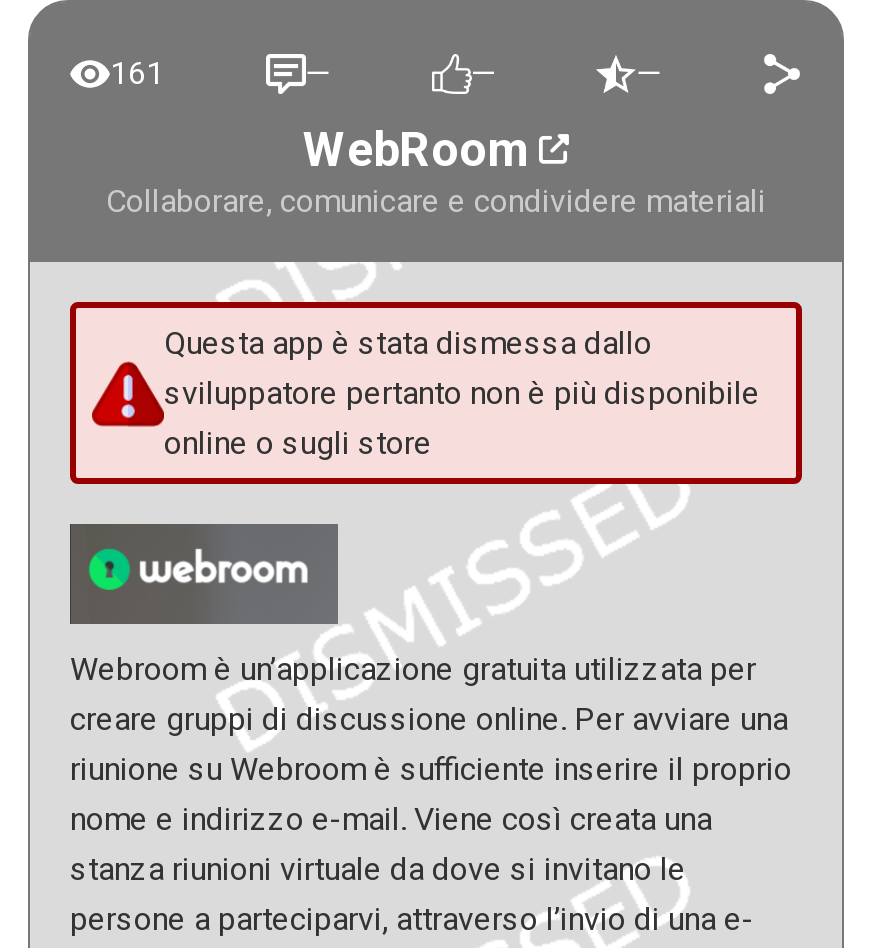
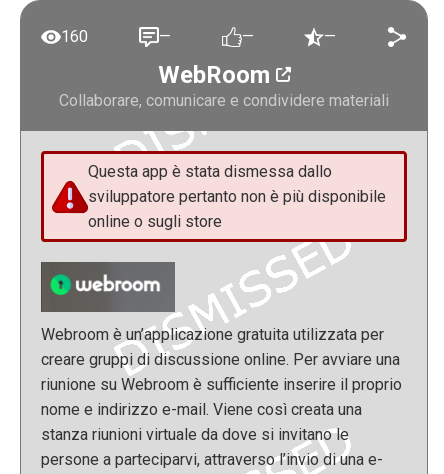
- 161
+ 160
